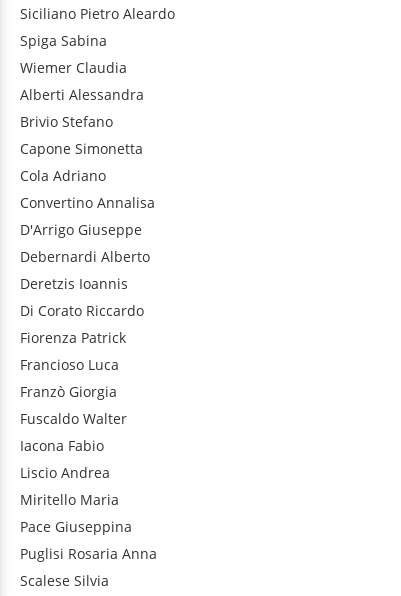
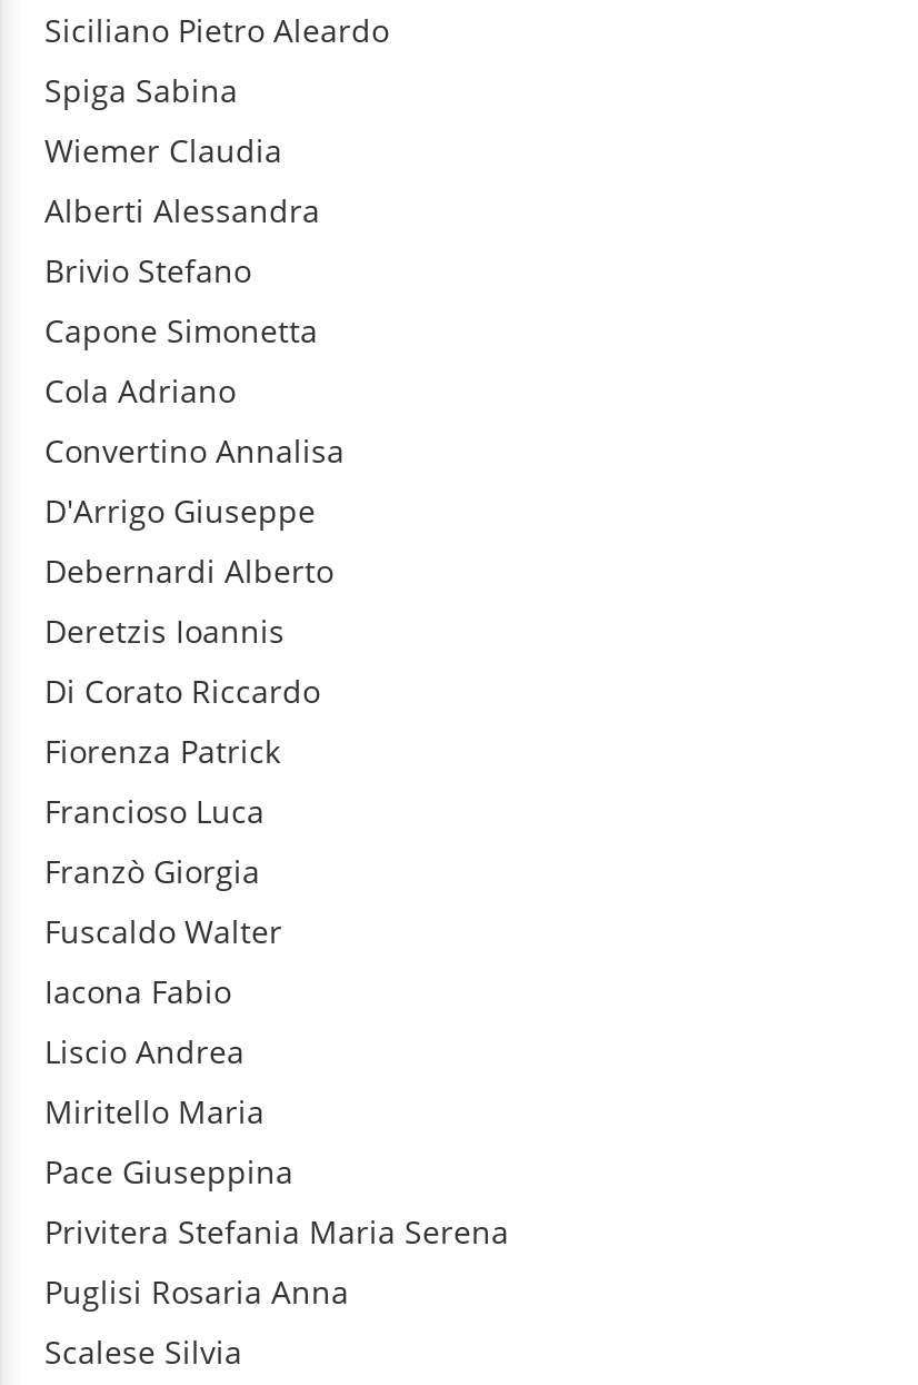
+ Privitera Stefania Maria Serena
